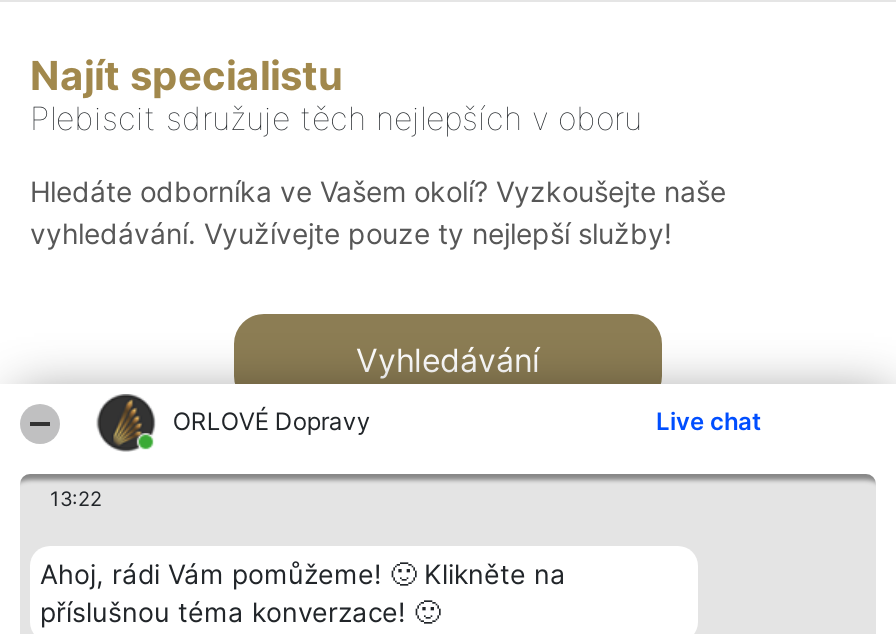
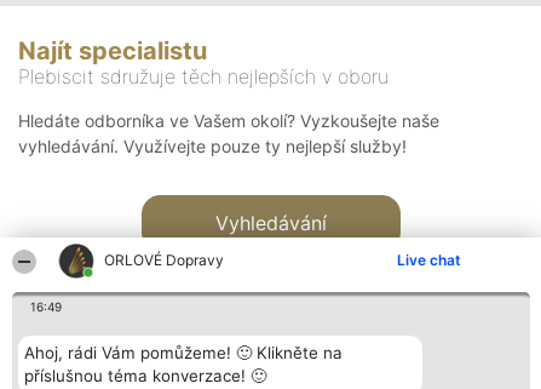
- 13:22
+ 16:49
